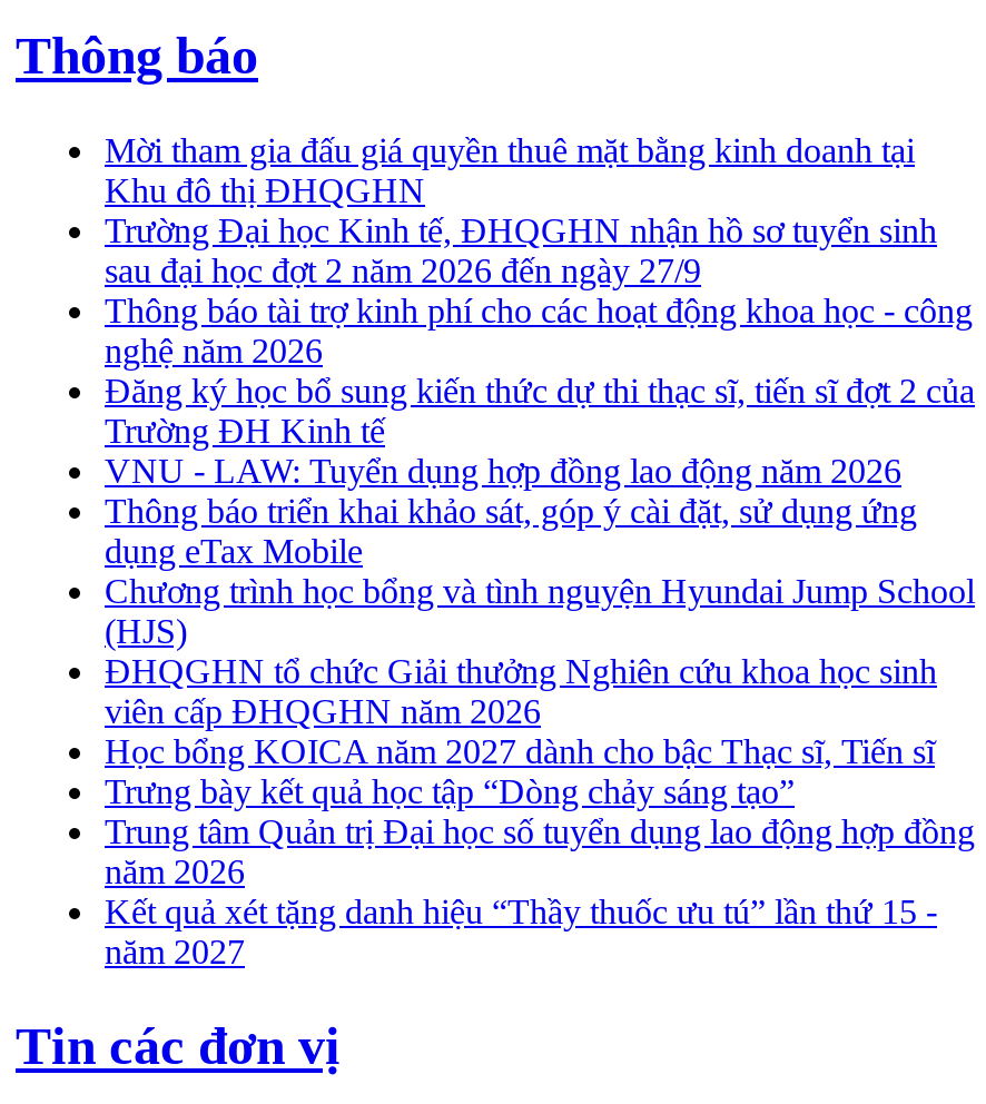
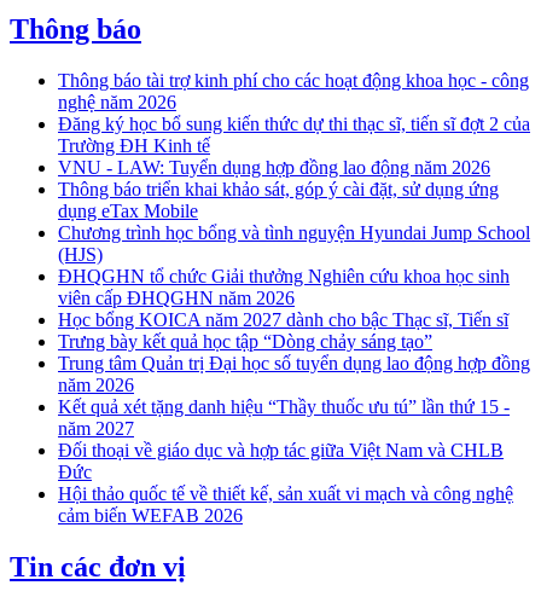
- Mời tham gia đấu giá quyền thuê mặt bằng kinh doanh tại
- Khu đô thị ĐHQGHN
- Trường Đại học Kinh tế, ĐHQGHN nhận hồ sơ tuyển sinh
- sau đại học đợt 2 năm 2026 đến ngày 27/9

moved up: Thông báo tài trợ kinh phí cho các hoạt động khoa học - công | nghệ năm 2026 | Đăng ký học bổ sung kiến thức dự thi thạc sĩ, tiến sĩ đợt 2 của | ... | Kết quả xét tặng danh hiệu “Thầy thuốc ưu tú” lần thứ 15 - | năm 2027

+ Đối thoại về giáo dục và hợp tác giữa Việt Nam và CHLB
+ Đức
+ Hội thảo quốc tế về thiết kế, sản xuất vi mạch và công nghệ
+ cảm biến WEFAB 2026
